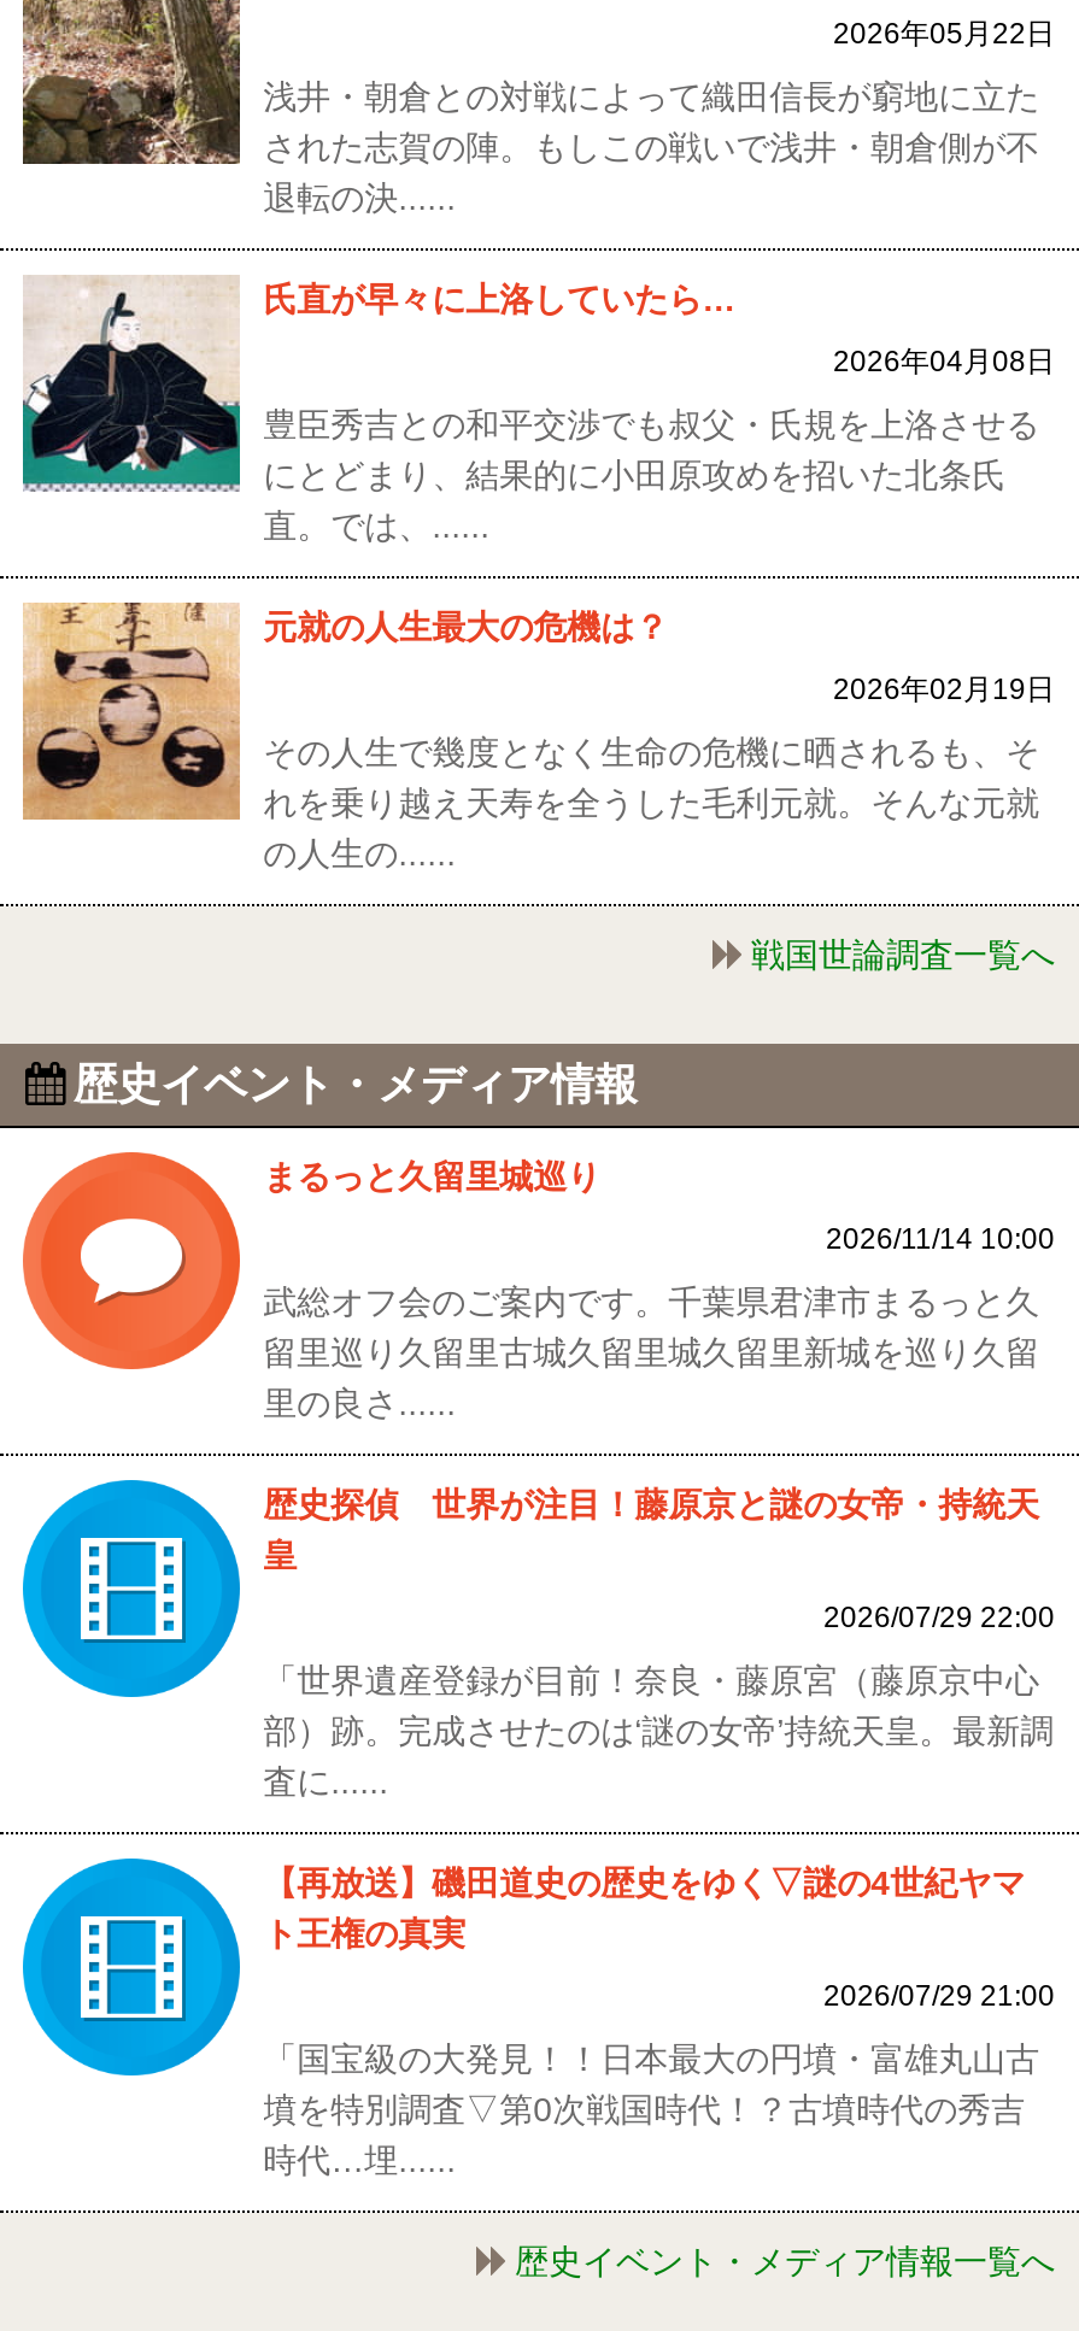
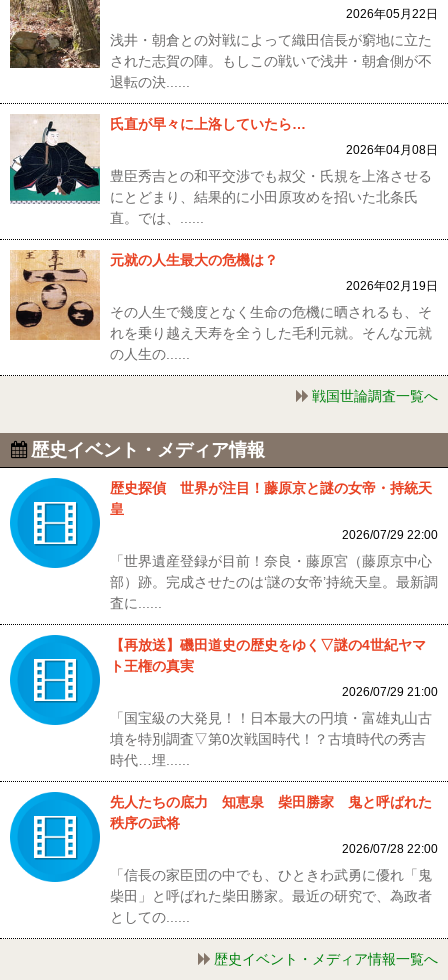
- [image]
- まるっと久留里城巡り
- 2026/11/14 10:00
- 武総オフ会のご案内です。千葉県君津市まるっと久
- 留里巡り久留里古城久留里城久留里新城を巡り久留
- 里の良さ......

moved up: 歴史探偵 世界が注目！藤原京と謎の女帝・持統天 | 皇 | 2026/07/29 22:00 | ... | 「国宝級の大発見！！日本最大の円墳・富雄丸山古 | 時代…埋......

+ 先人たちの底力 知恵泉 柴田勝家 鬼と呼ばれた
+ 秩序の武将
+ 2026/07/28 22:00
+ 「信長の家臣団の中でも、ひときわ武勇に優れ「鬼
+ 柴田」と呼ばれた柴田勝家。最近の研究で、為政者
+ としての......
